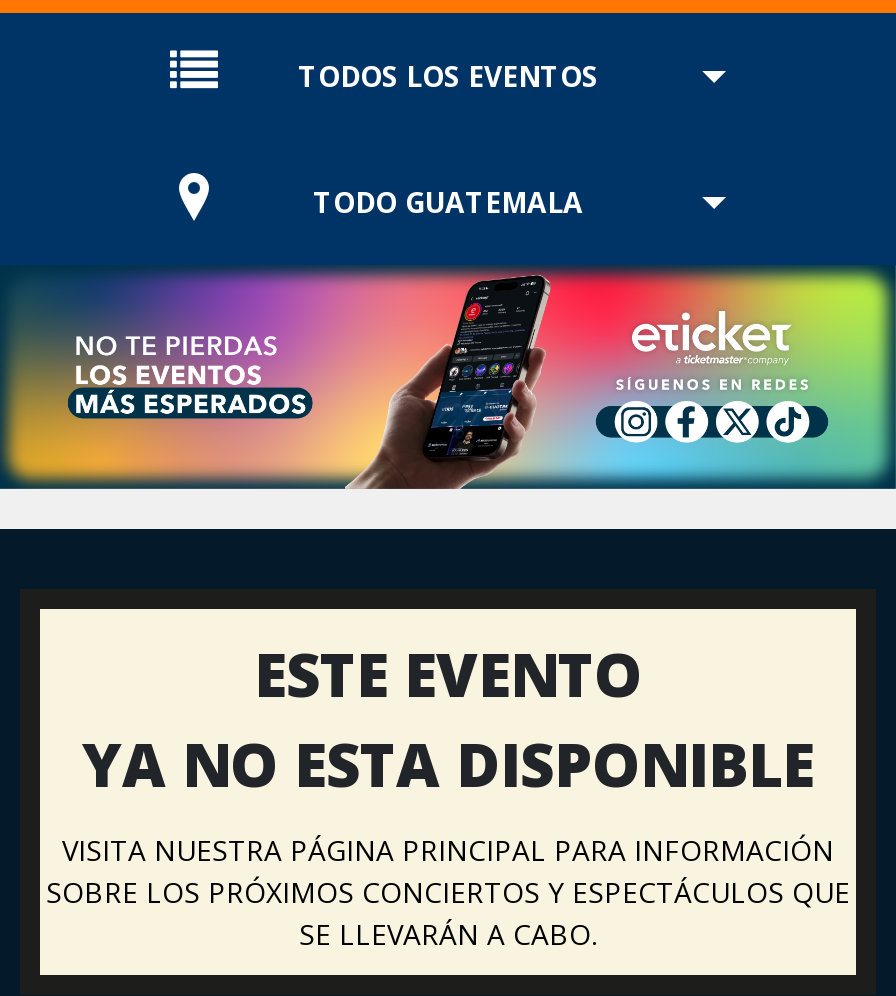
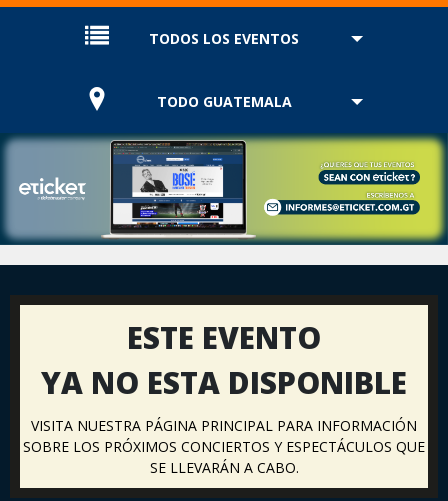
- [image]
+ [image]
